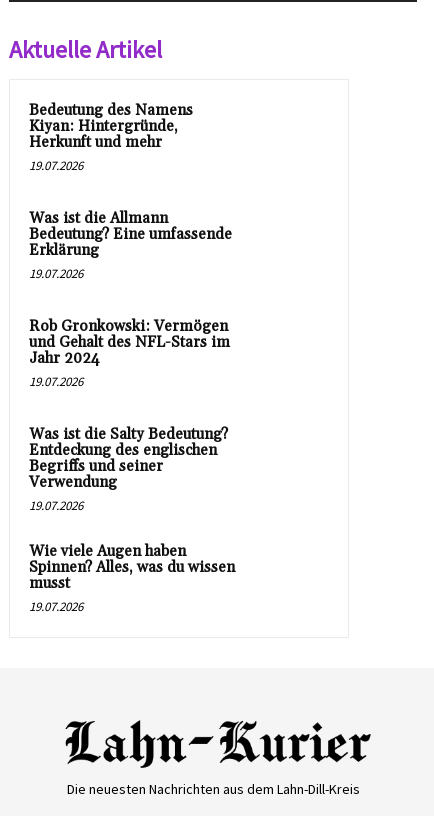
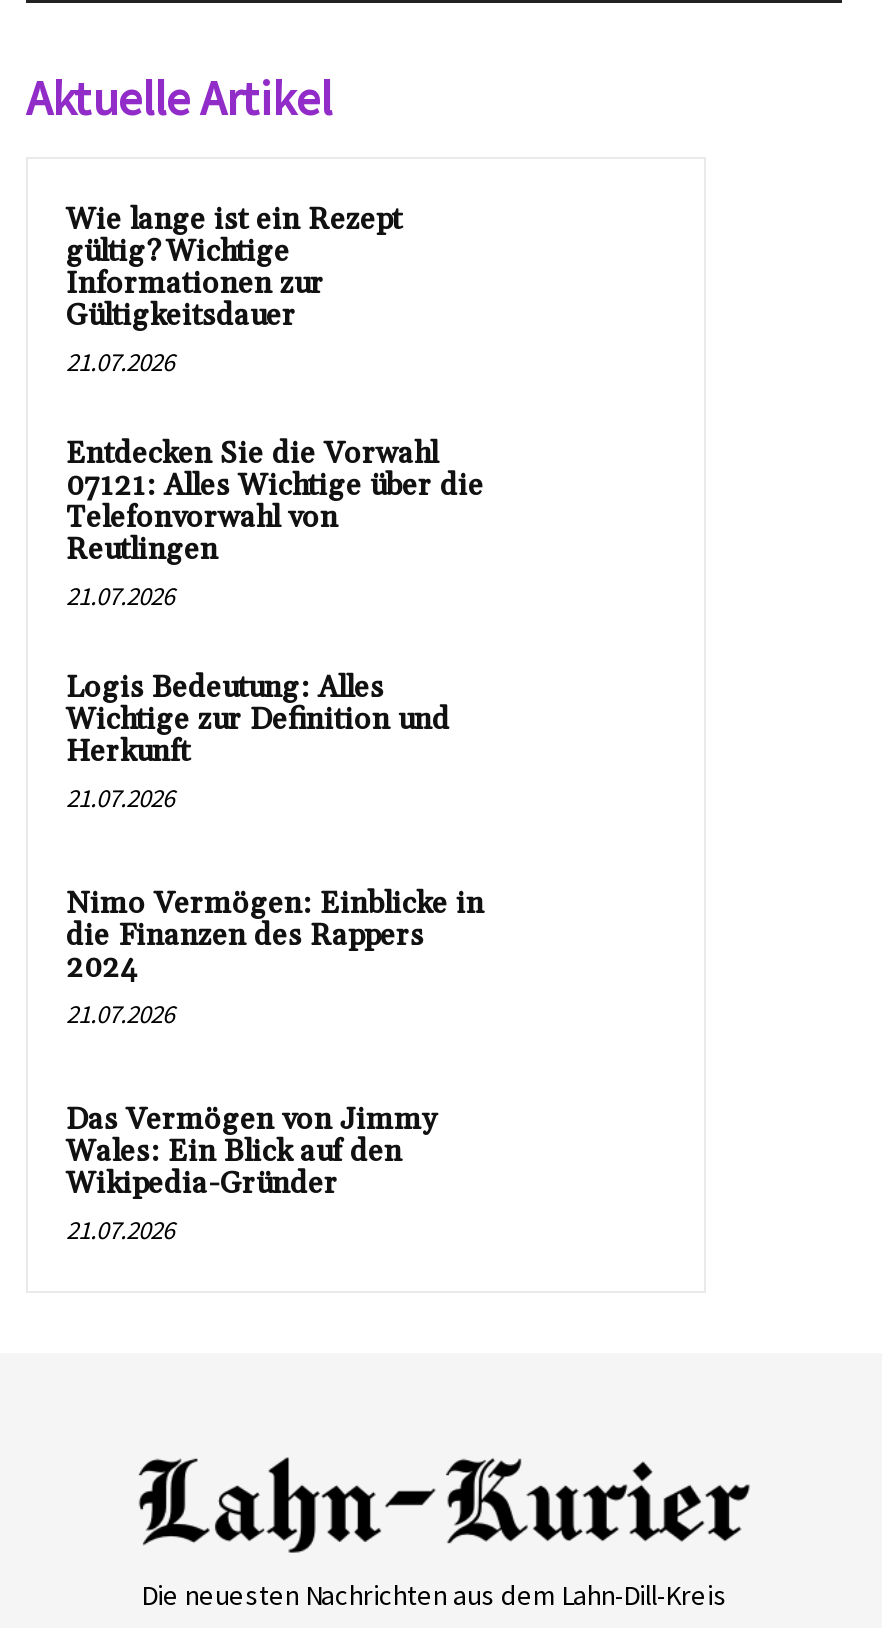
- Bedeutung des Namens
- Kiyan: Hintergründe,
- Herkunft und mehr
- 19.07.2026
+ Wie lange ist ein Rezept
+ gültig? Wichtige
+ Informationen zur
+ Gültigkeitsdauer
+ 21.07.2026

- Was ist die Allmann
- Bedeutung? Eine umfassende
- Erklärung
- 19.07.2026
+ Entdecken Sie die Vorwahl
+ 07121: Alles Wichtige über die
+ Telefonvorwahl von
+ Reutlingen
+ 21.07.2026

- Rob Gronkowski: Vermögen
- und Gehalt des NFL-Stars im
- Jahr 2024
- 19.07.2026
+ Logis Bedeutung: Alles
+ Wichtige zur Definition und
+ Herkunft
+ 21.07.2026

- Was ist die Salty Bedeutung?
- Entdeckung des englischen
- Begriffs und seiner
- Verwendung
- 19.07.2026
+ Nimo Vermögen: Einblicke in
+ die Finanzen des Rappers
+ 2024
+ 21.07.2026

- Wie viele Augen haben
- Spinnen? Alles, was du wissen
- musst
- 19.07.2026
+ Das Vermögen von Jimmy
+ Wales: Ein Blick auf den
+ Wikipedia-Gründer
+ 21.07.2026
